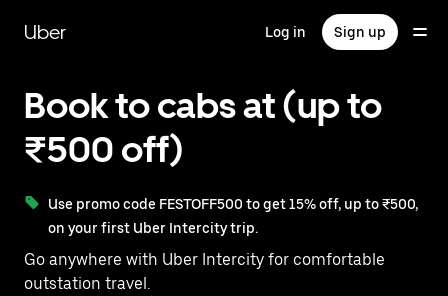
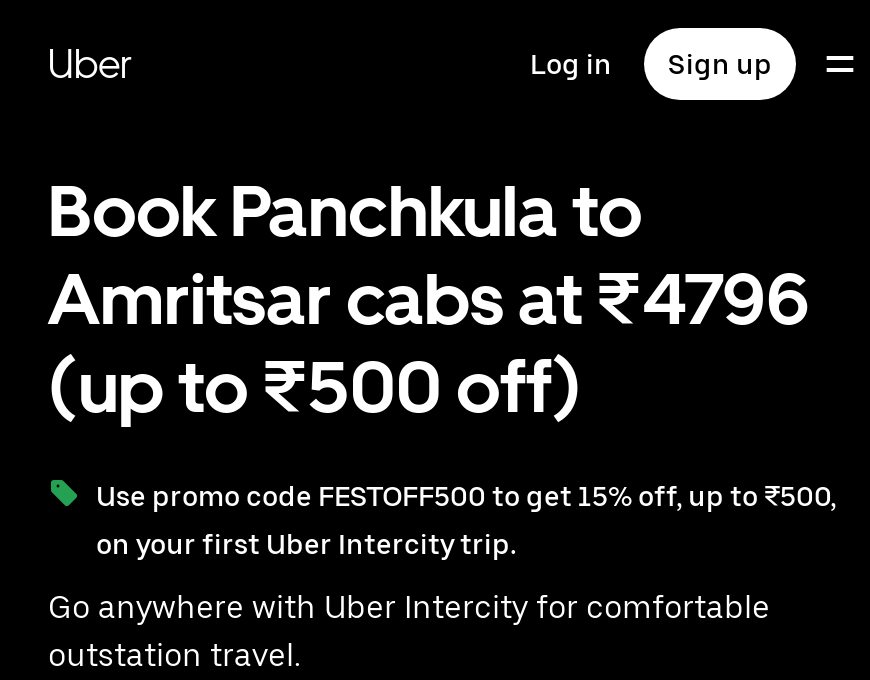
- Book to cabs at (up to
- ₹500 off)
+ Book Panchkula to
+ Amritsar cabs at ₹4796
+ (up to ₹500 off)
